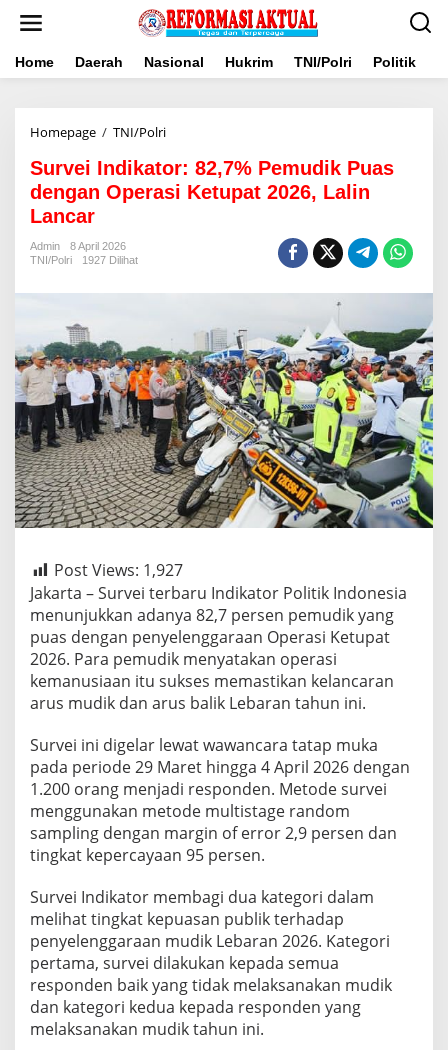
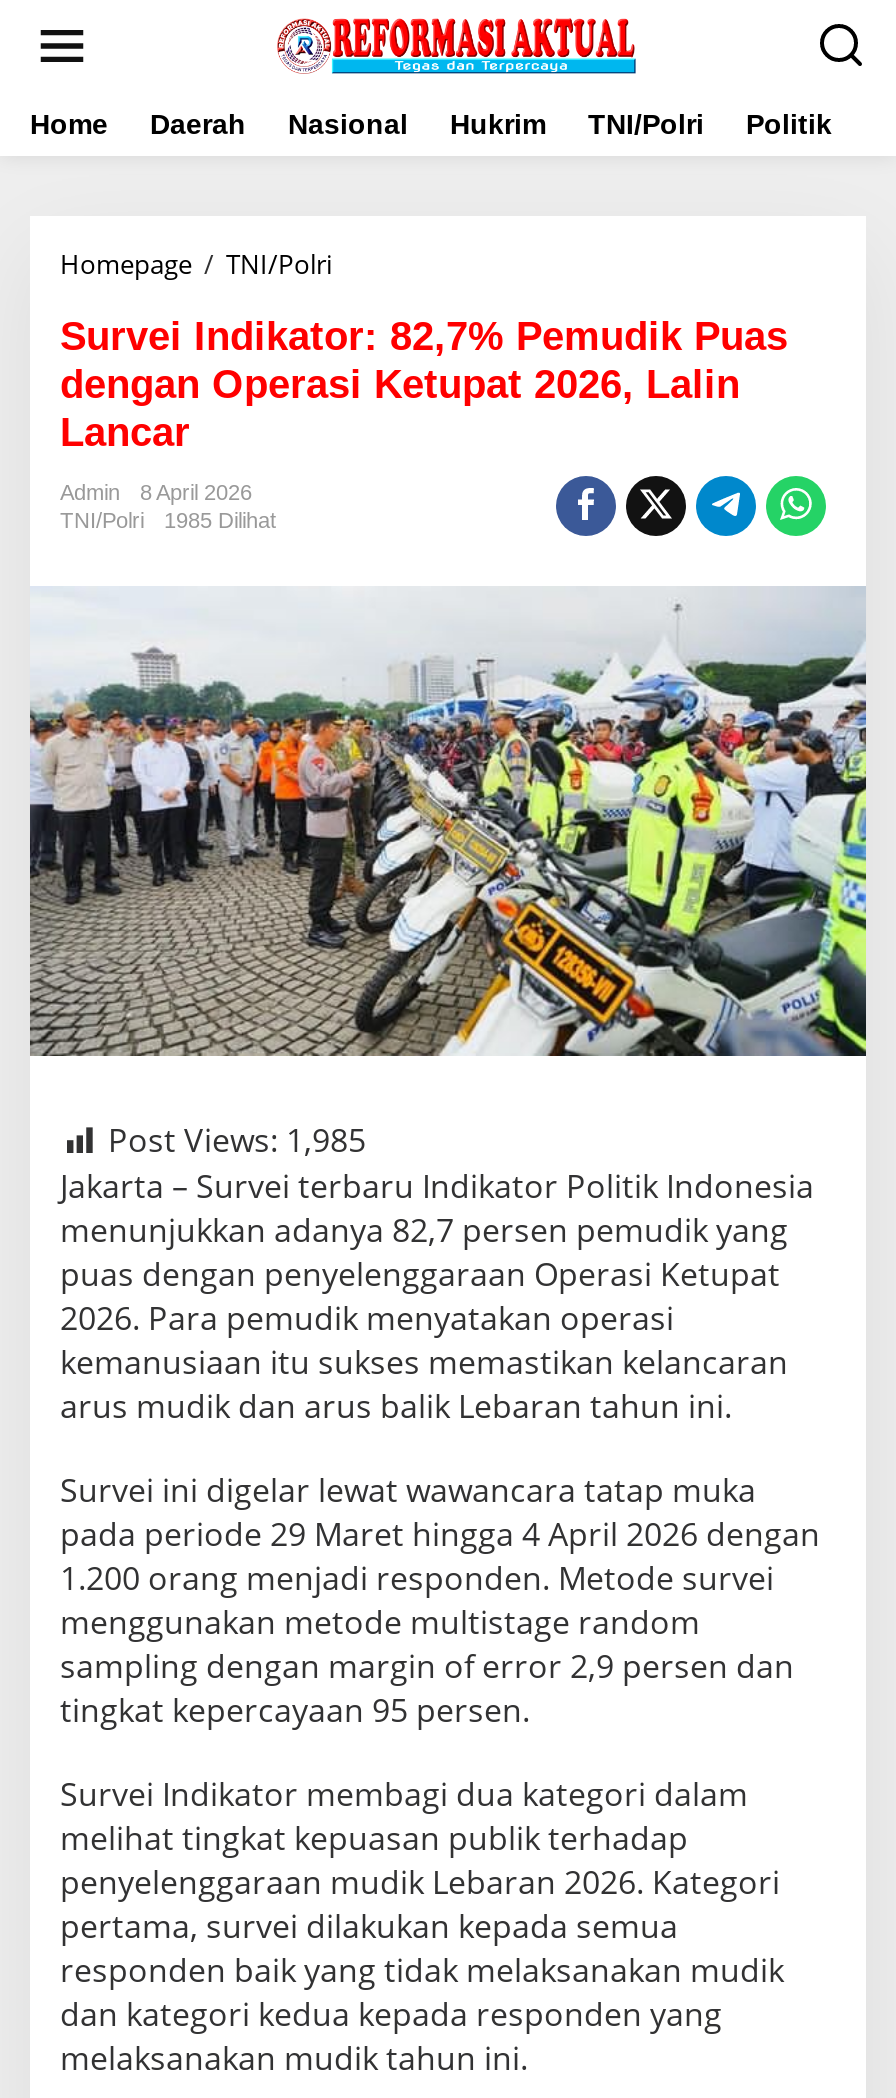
- TNI/Polri 1927 Dilihat
+ TNI/Polri 1985 Dilihat

- Post Views: 1,927
+ Post Views: 1,985
